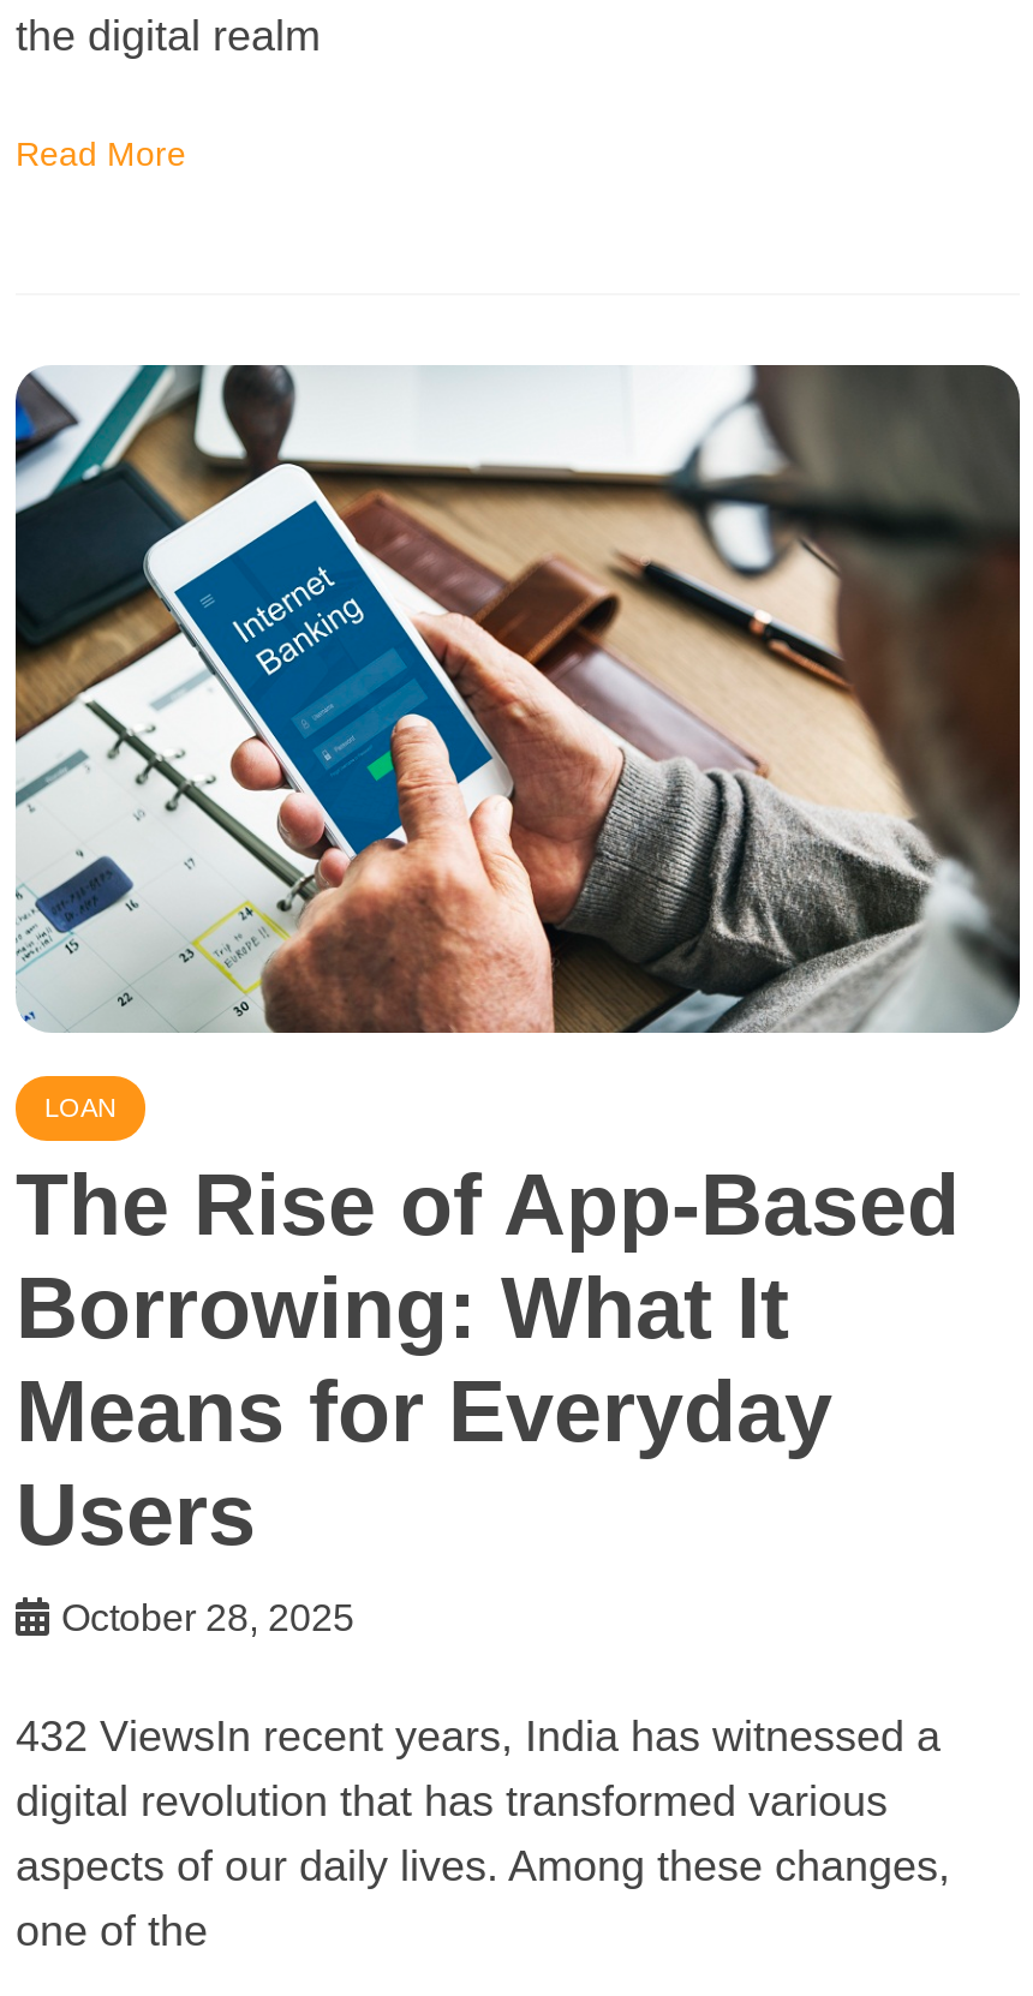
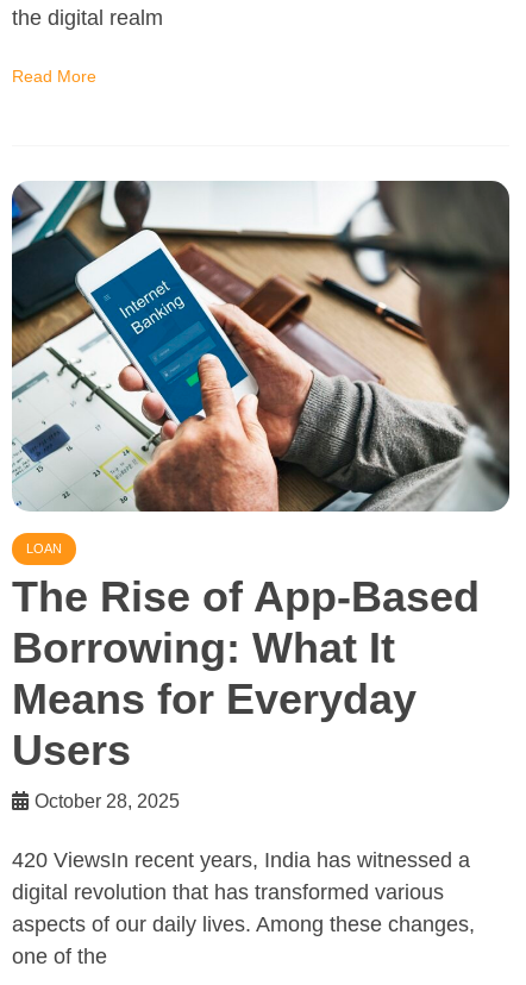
- 432 ViewsIn recent years, India has witnessed a
+ 420 ViewsIn recent years, India has witnessed a
